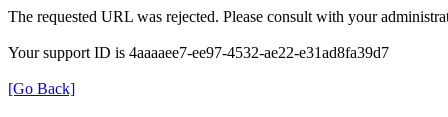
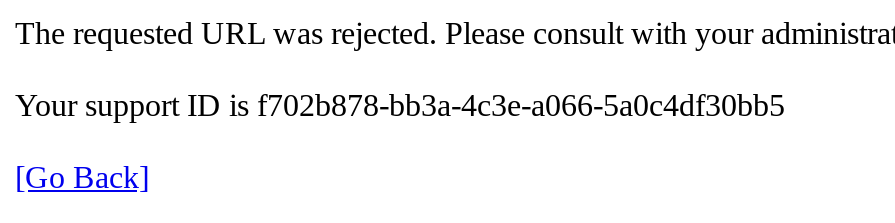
- Your support ID is 4aaaaee7-ee97-4532-ae22-e31ad8fa39d7
+ Your support ID is f702b878-bb3a-4c3e-a066-5a0c4df30bb5
